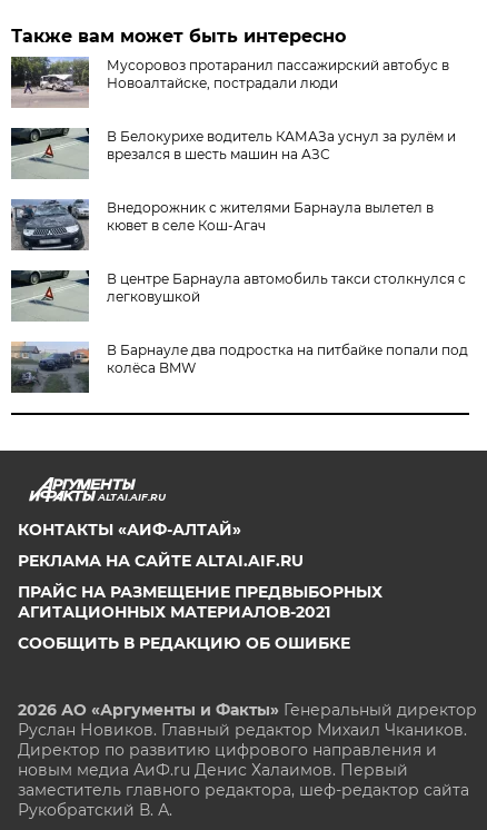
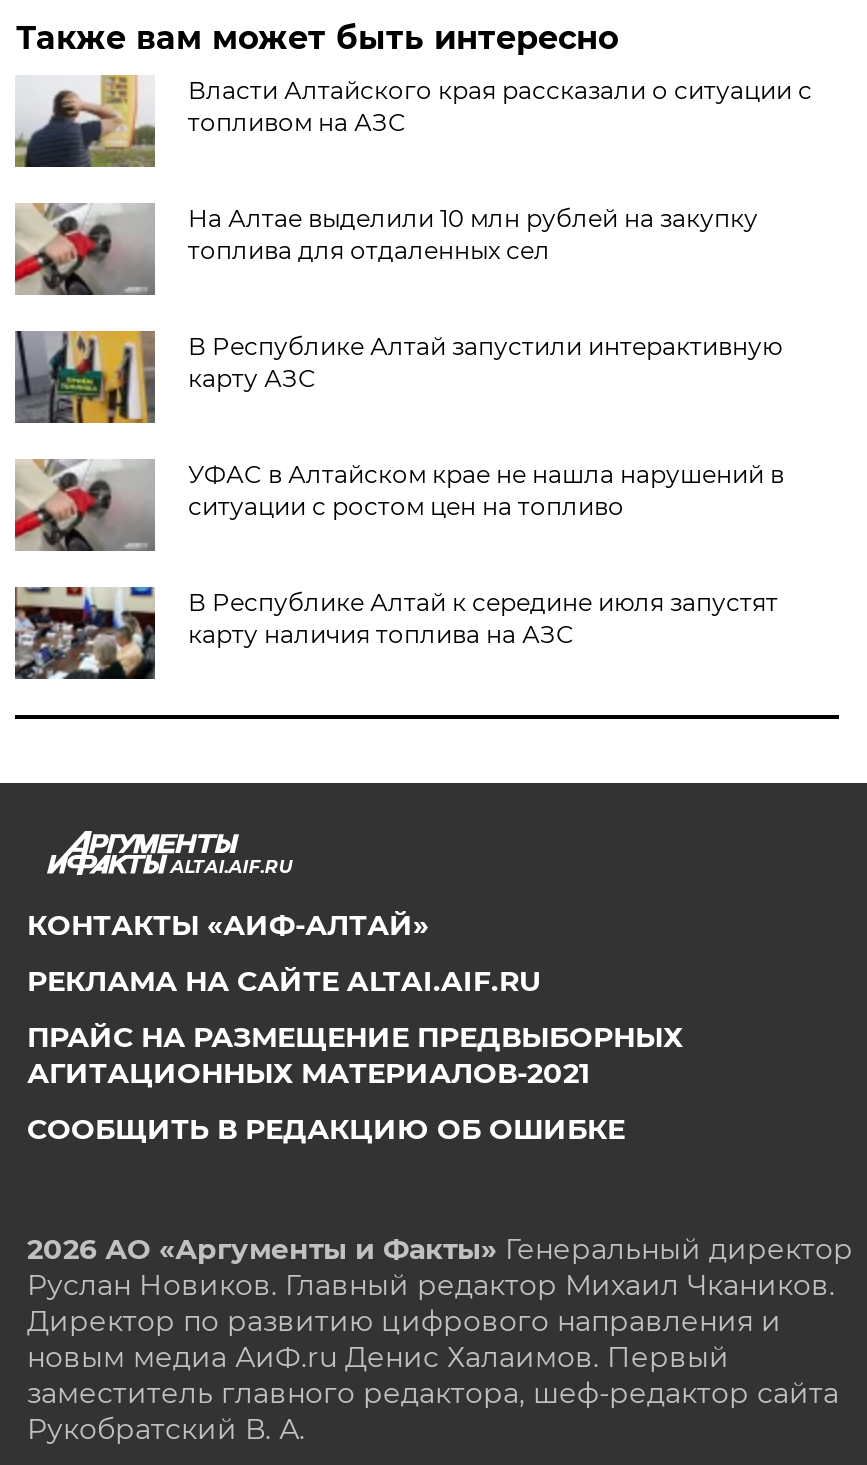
- [image]
- Мусоровоз протаранил пассажирский автобус в
- Новоалтайске, пострадали люди
+ [image]
+ Власти Алтайского края рассказали о ситуации с
+ топливом на АЗС

- [image]
- В Белокурихе водитель КАМАЗа уснул за рулём и
- врезался в шесть машин на АЗС
+ [image]
+ На Алтае выделили 10 млн рублей на закупку
+ топлива для отдаленных сел

- [image]
- Внедорожник с жителями Барнаула вылетел в
- кювет в селе Кош-Агач
+ [image]
+ В Республике Алтай запустили интерактивную
+ карту АЗС

- [image]
- В центре Барнаула автомобиль такси столкнулся с
- легковушкой
+ [image]
+ УФАС в Алтайском крае не нашла нарушений в
+ ситуации с ростом цен на топливо

- [image]
- В Барнауле два подростка на питбайке попали под
- колёса BMW
+ [image]
+ В Республике Алтай к середине июля запустят
+ карту наличия топлива на АЗС
